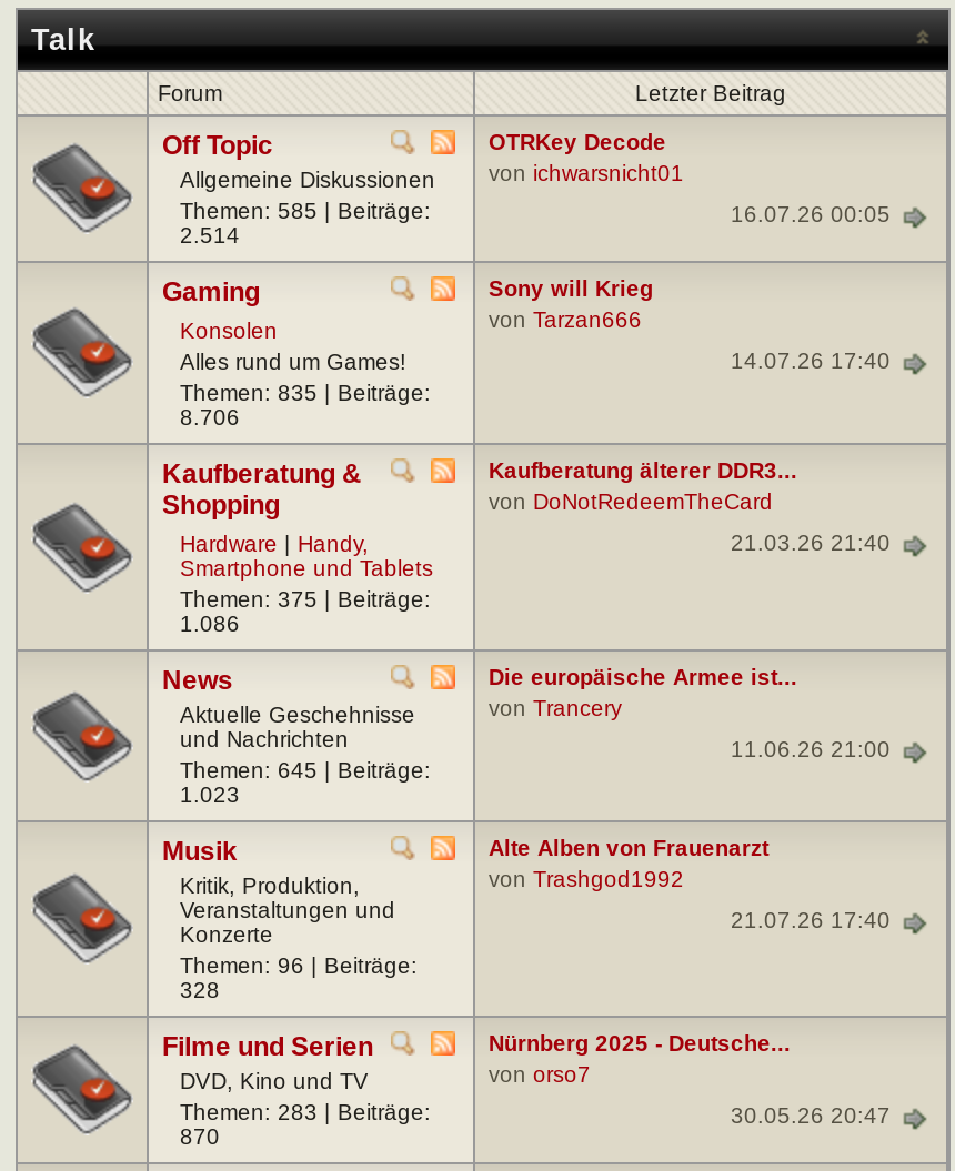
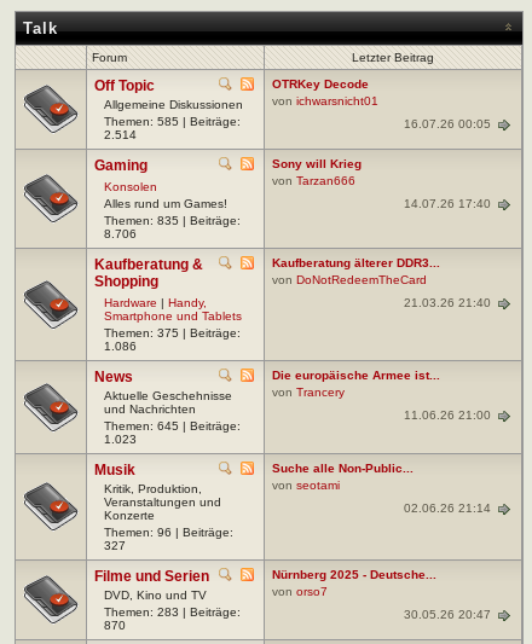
- Alte Alben von Frauenarzt
- von Trashgod1992
+ Suche alle Non-Public...
+ von seotami

- 21.07.26 17:40
+ 02.06.26 21:14

- 328
+ 327
